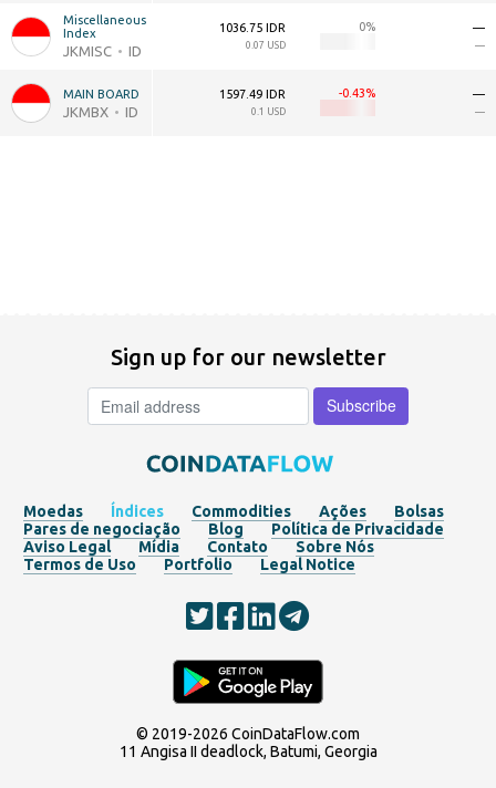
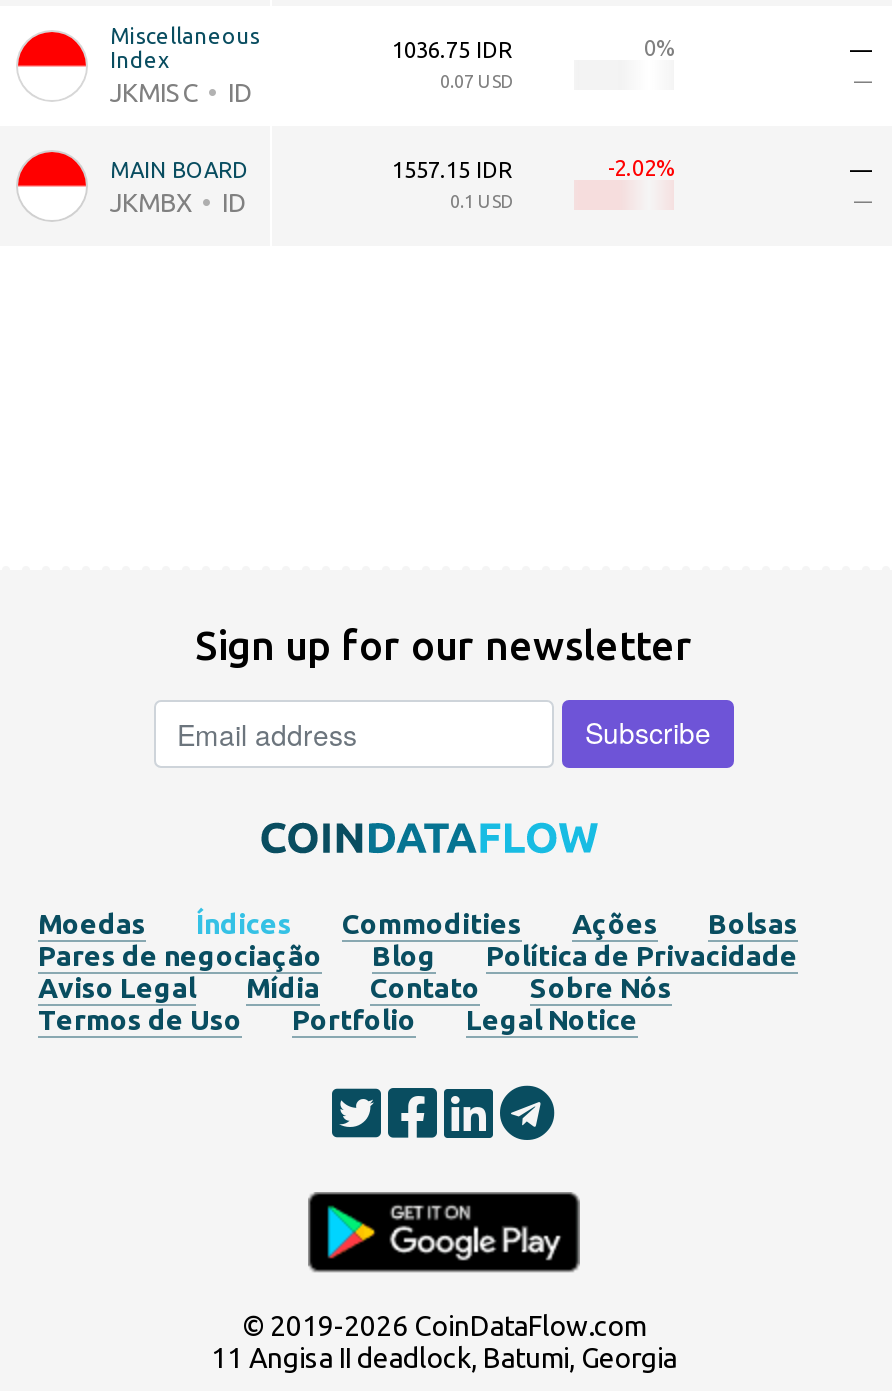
- 1597.49 IDR
+ 1557.15 IDR

- -0.43
+ -2.02
